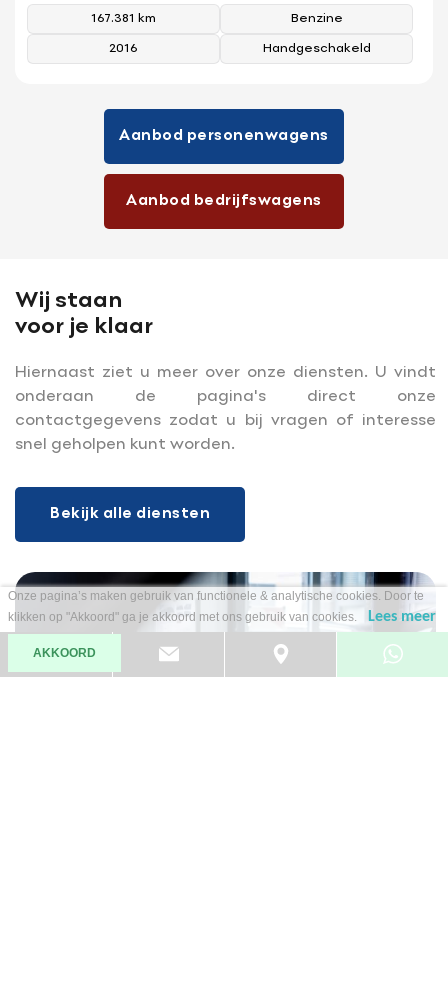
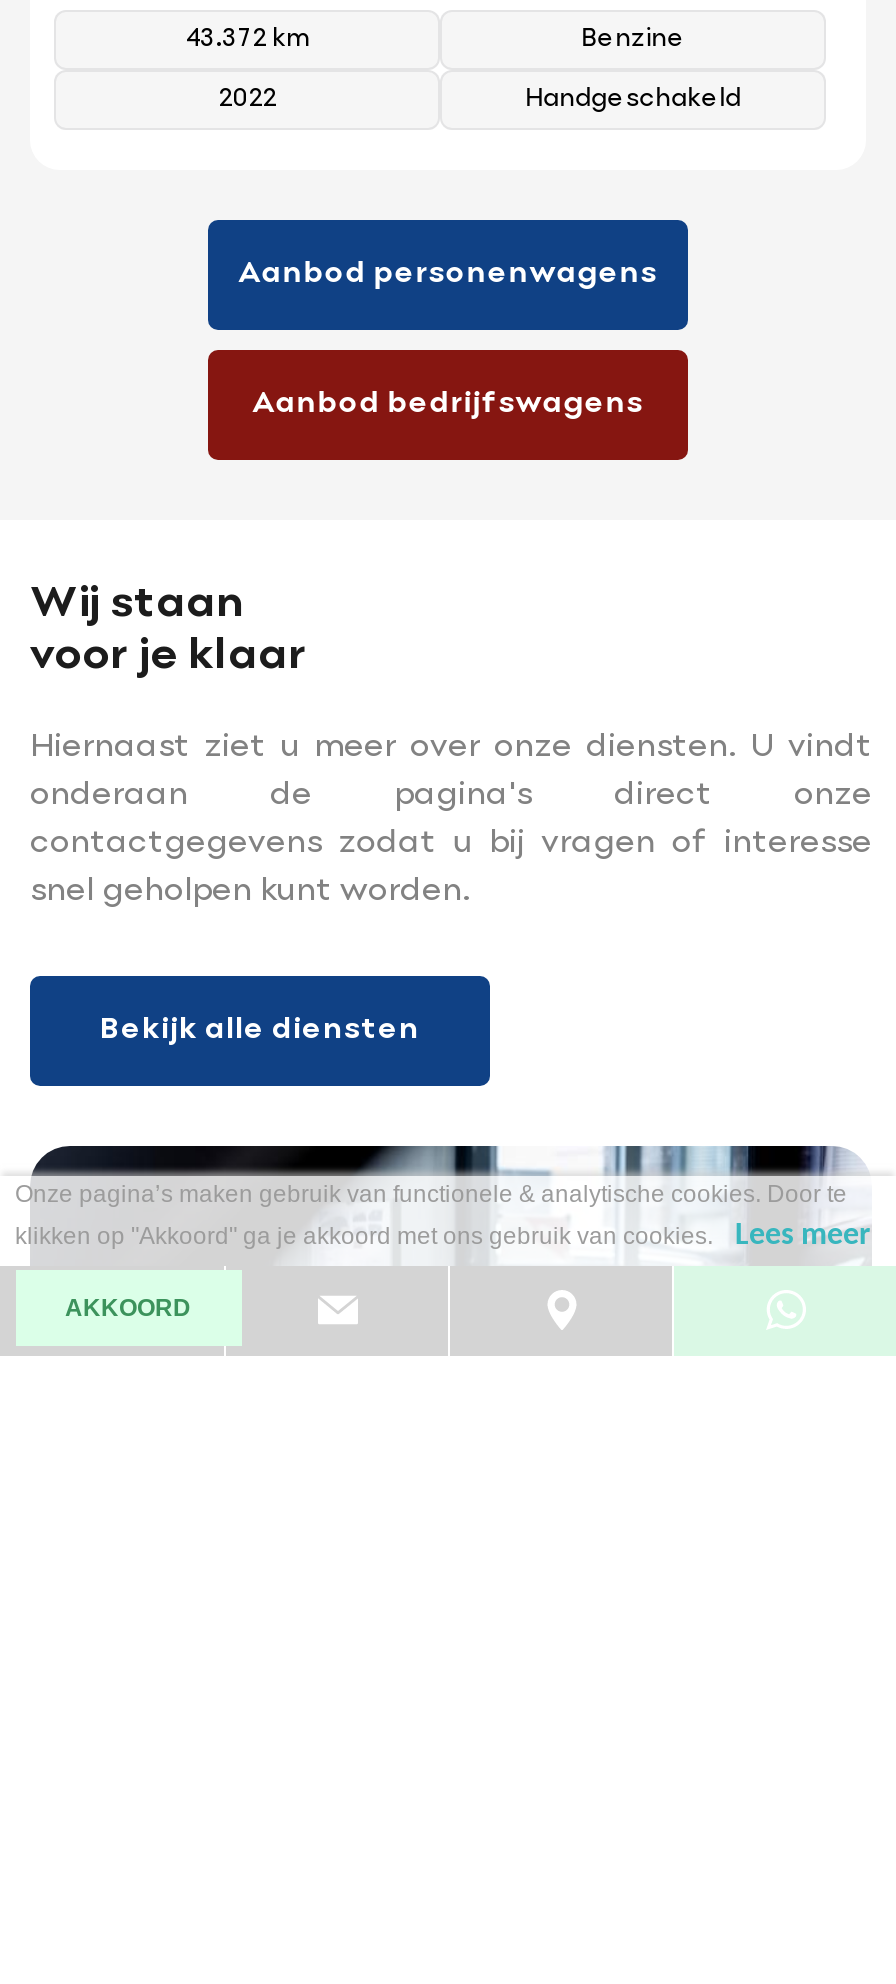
- 167.381 km
+ 43.372 km

- 2016
+ 2022
